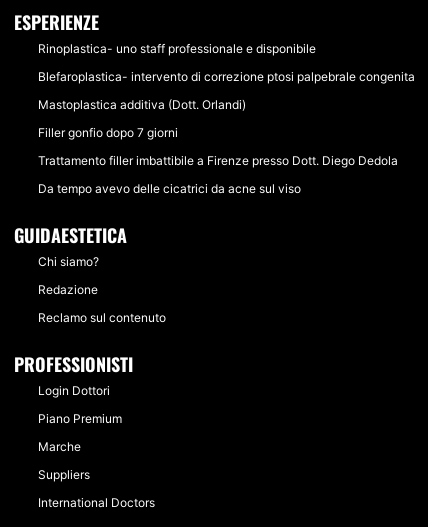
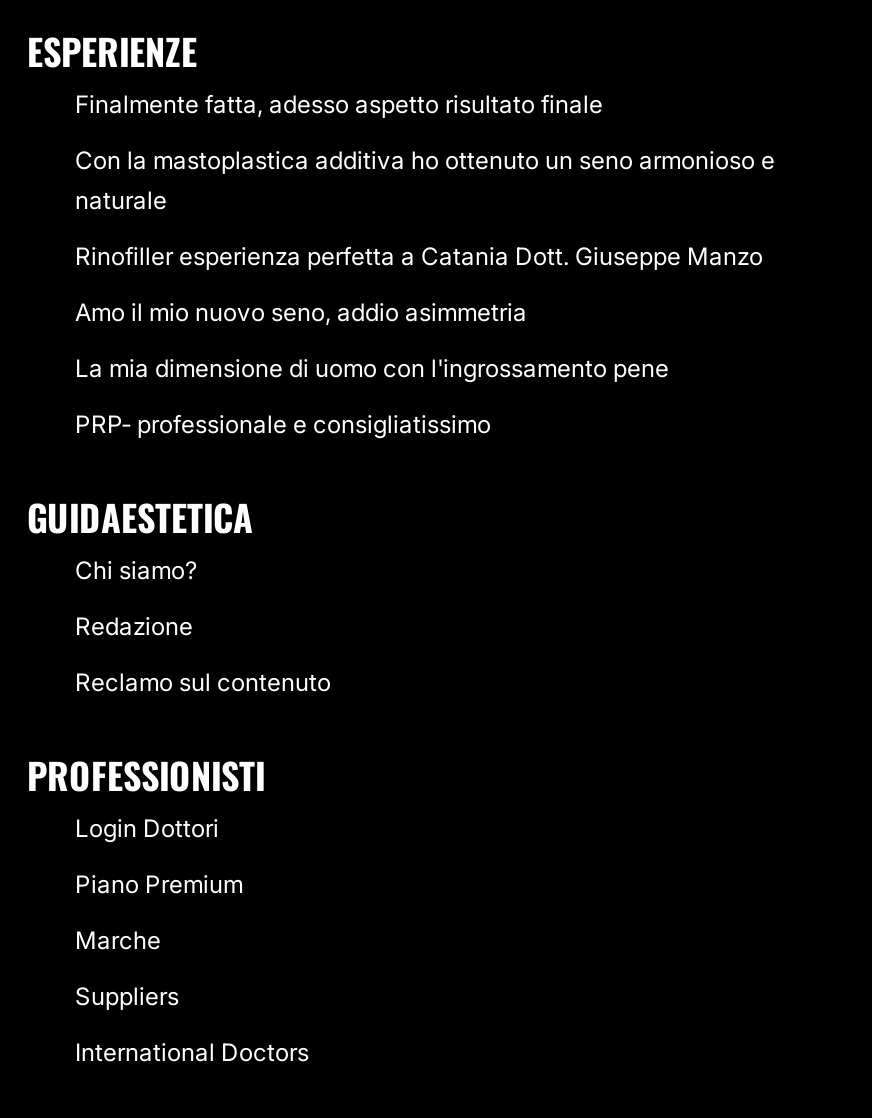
- Rinoplastica- uno staff professionale e disponibile
+ Finalmente fatta, adesso aspetto risultato finale

- Blefaroplastica- intervento di correzione ptosi palpebrale congenita
+ Con la mastoplastica additiva ho ottenuto un seno armonioso e
+ naturale

- Mastoplastica additiva (Dott. Orlandi)
+ Rinofiller esperienza perfetta a Catania Dott. Giuseppe Manzo

- Filler gonfio dopo 7 giorni
+ Amo il mio nuovo seno, addio asimmetria

- Trattamento filler imbattibile a Firenze presso Dott. Diego Dedola
+ La mia dimensione di uomo con l'ingrossamento pene

- Da tempo avevo delle cicatrici da acne sul viso
+ PRP- professionale e consigliatissimo
